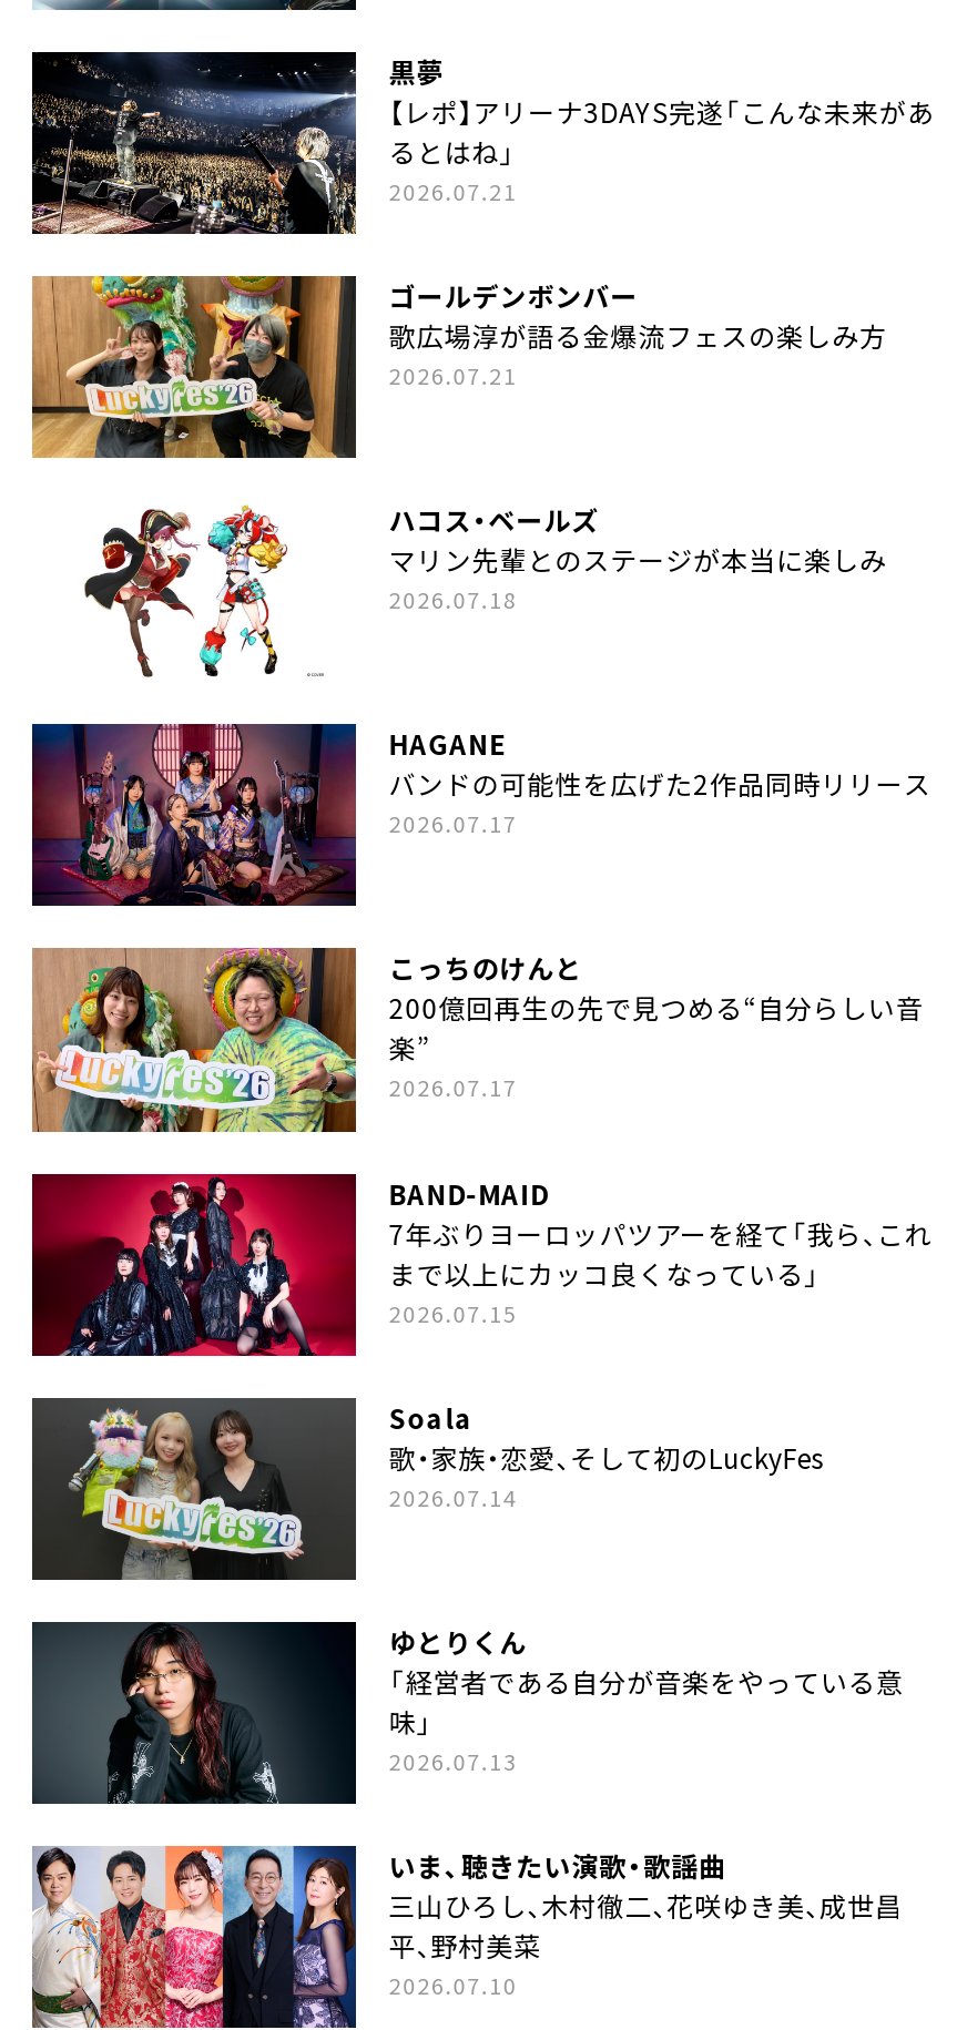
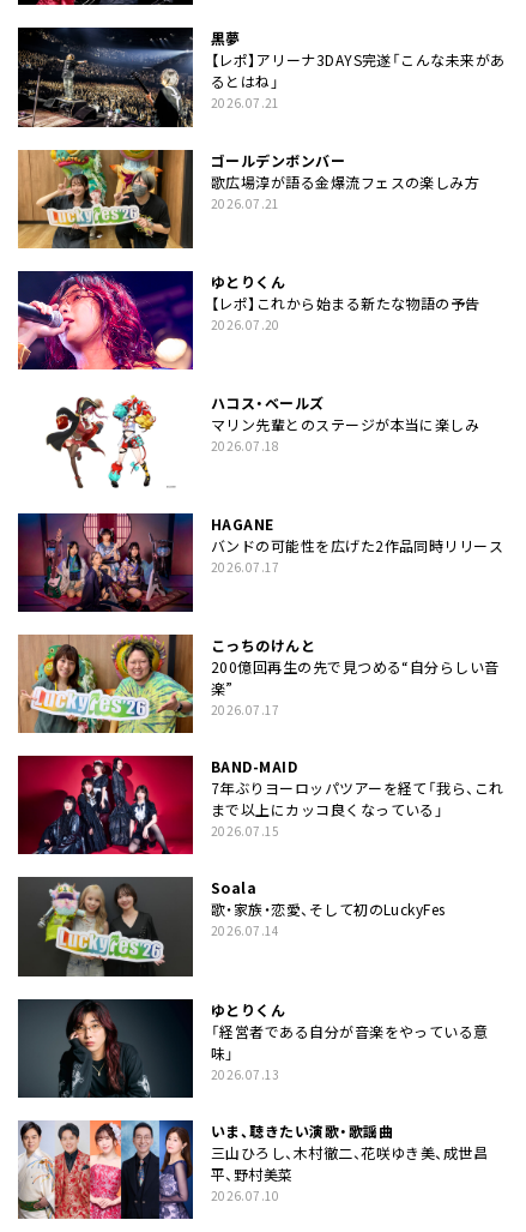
+ [image]
+ ゆとりくん
+ 【レポ】これから始まる新たな物語の予告
+ 2026.07.20
